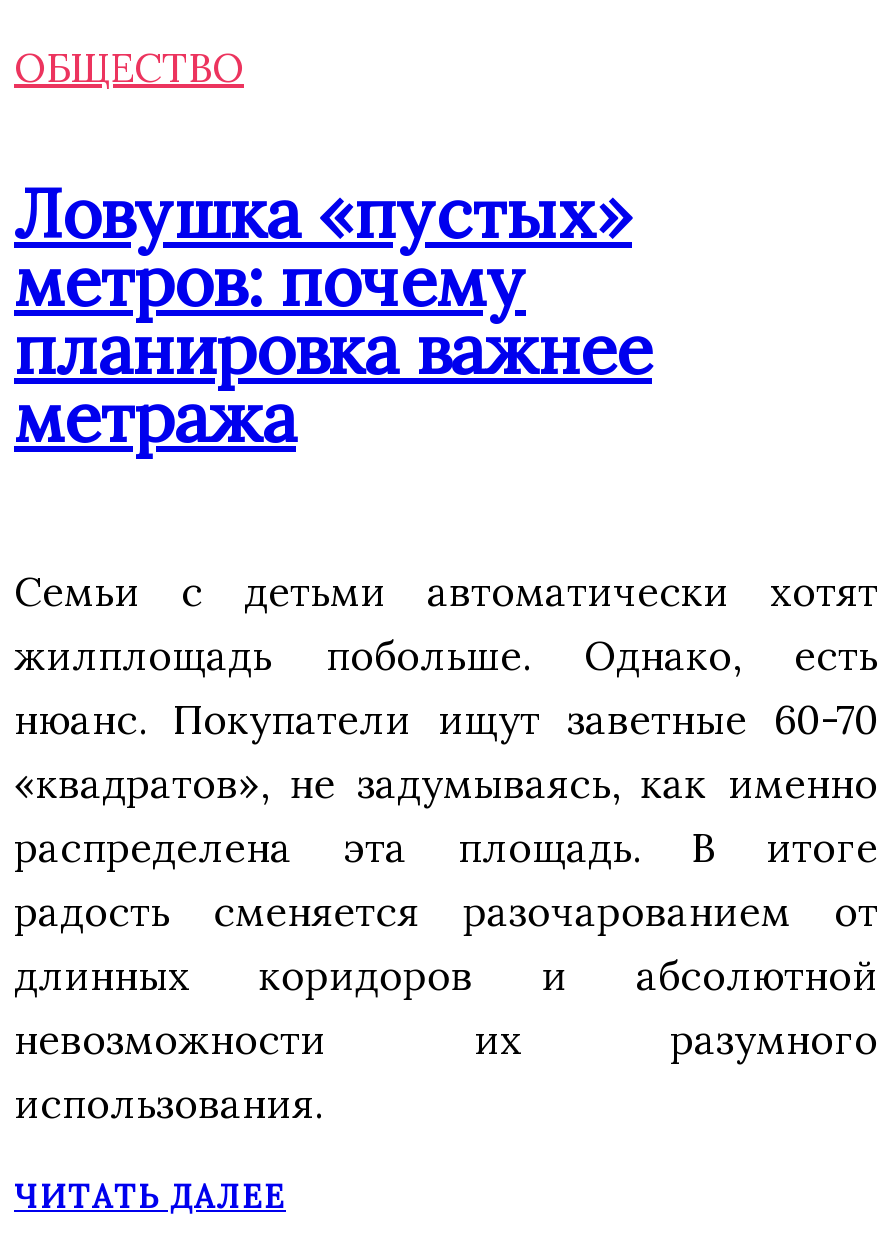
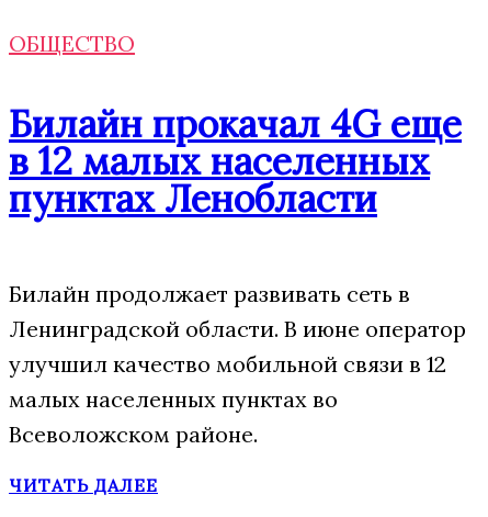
- Ловушка «пустых»
- метров: почему
- планировка важнее
- метража
+ Билайн прокачал 4G еще
+ в 12 малых населенных
+ пунктах Ленобласти

- Семьи с детьми автоматически хотят
- жилплощадь побольше. Однако, есть
- нюанс. Покупатели ищут заветные 60-70
- «квадратов», не задумываясь, как именно
- распределена эта площадь. В итоге
- радость сменяется разочарованием от
- длинных коридоров и абсолютной
- невозможности их разумного
- использования.
+ Билайн продолжает развивать сеть в
+ Ленинградской области. В июне оператор
+ улучшил качество мобильной связи в 12
+ малых населенных пунктах во
+ Всеволожском районе.
